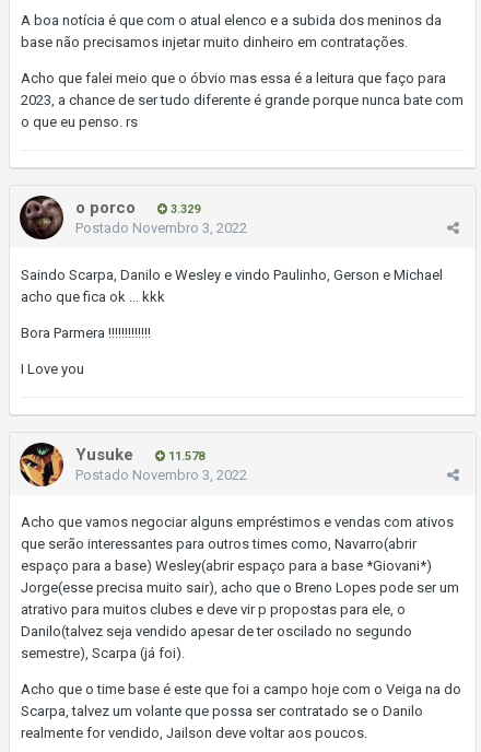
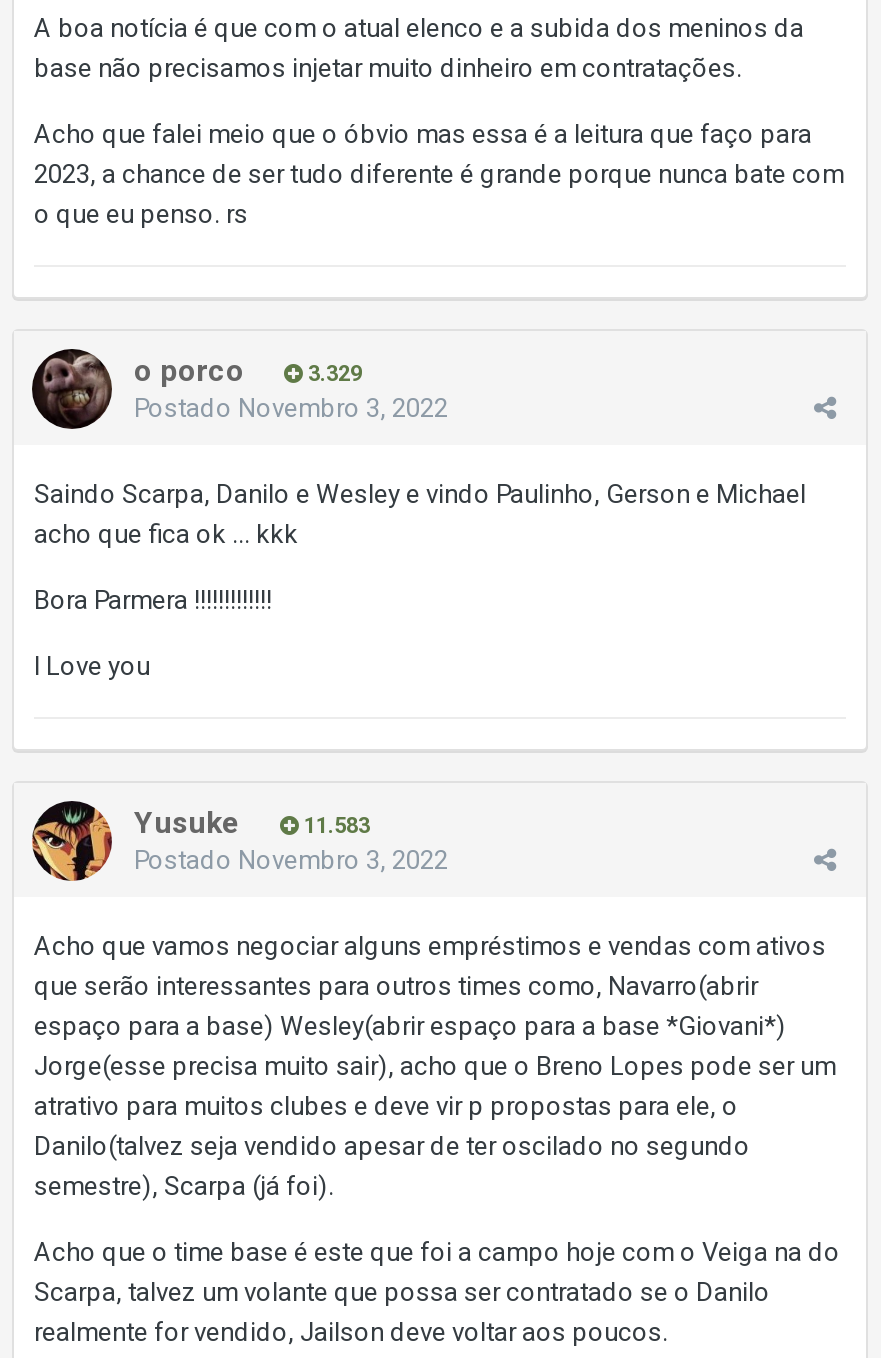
- 11.578
+ 11.583
